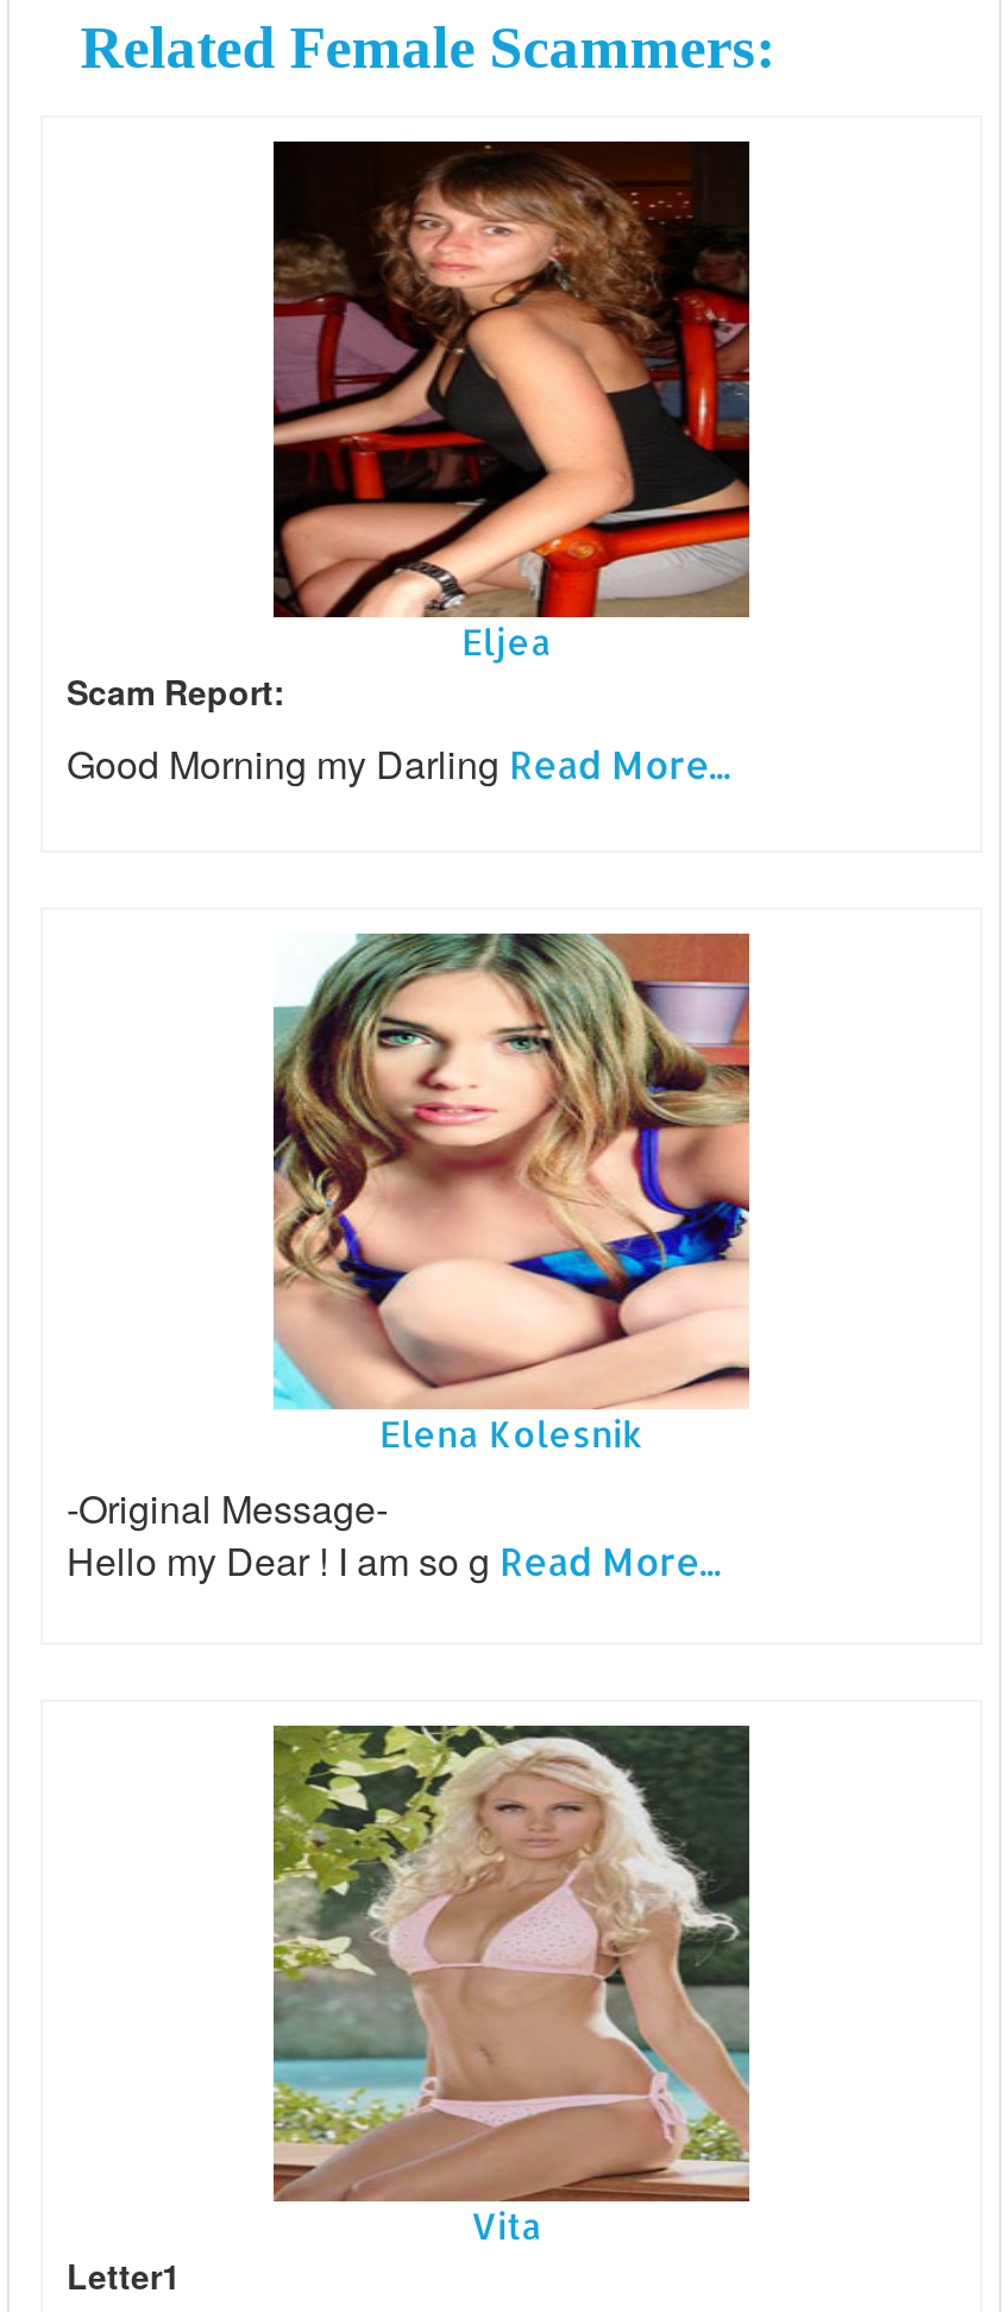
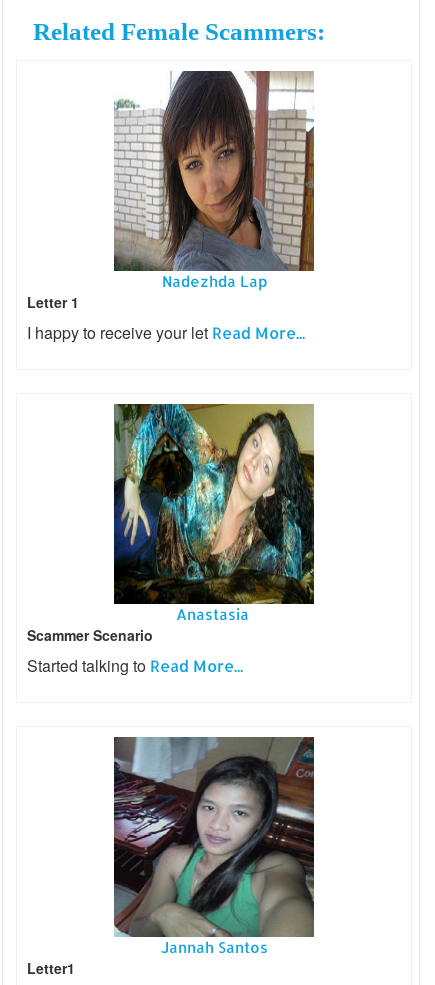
- [image]
- Eljea
- Scam Report:
- Good Morning my Darling Read More...
+ [image]
+ Nadezhda Lap
+ Letter 1
+ I happy to receive your let Read More...

- [image]
- Elena Kolesnik
- -Original Message-
- Hello my Dear ! I am so g Read More...
+ [image]
+ Anastasia
+ Scammer Scenario
+ Started talking to Read More...

- [image]
- Vita
+ [image]
+ Jannah Santos
